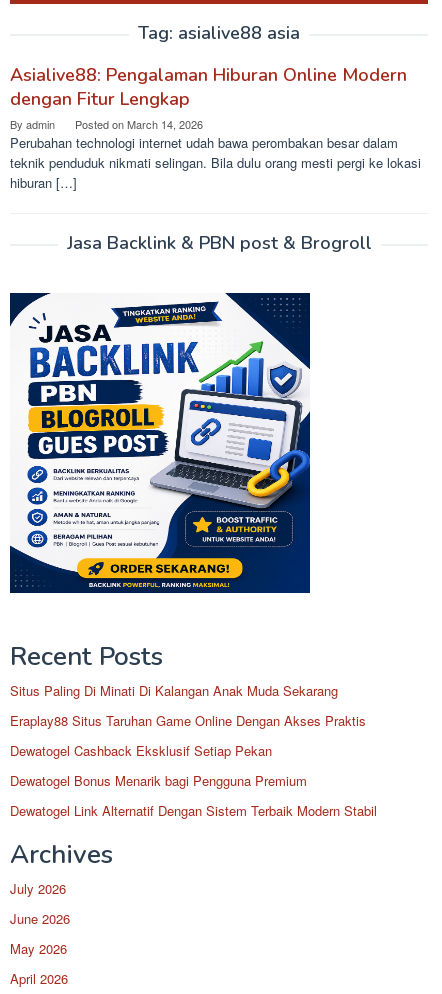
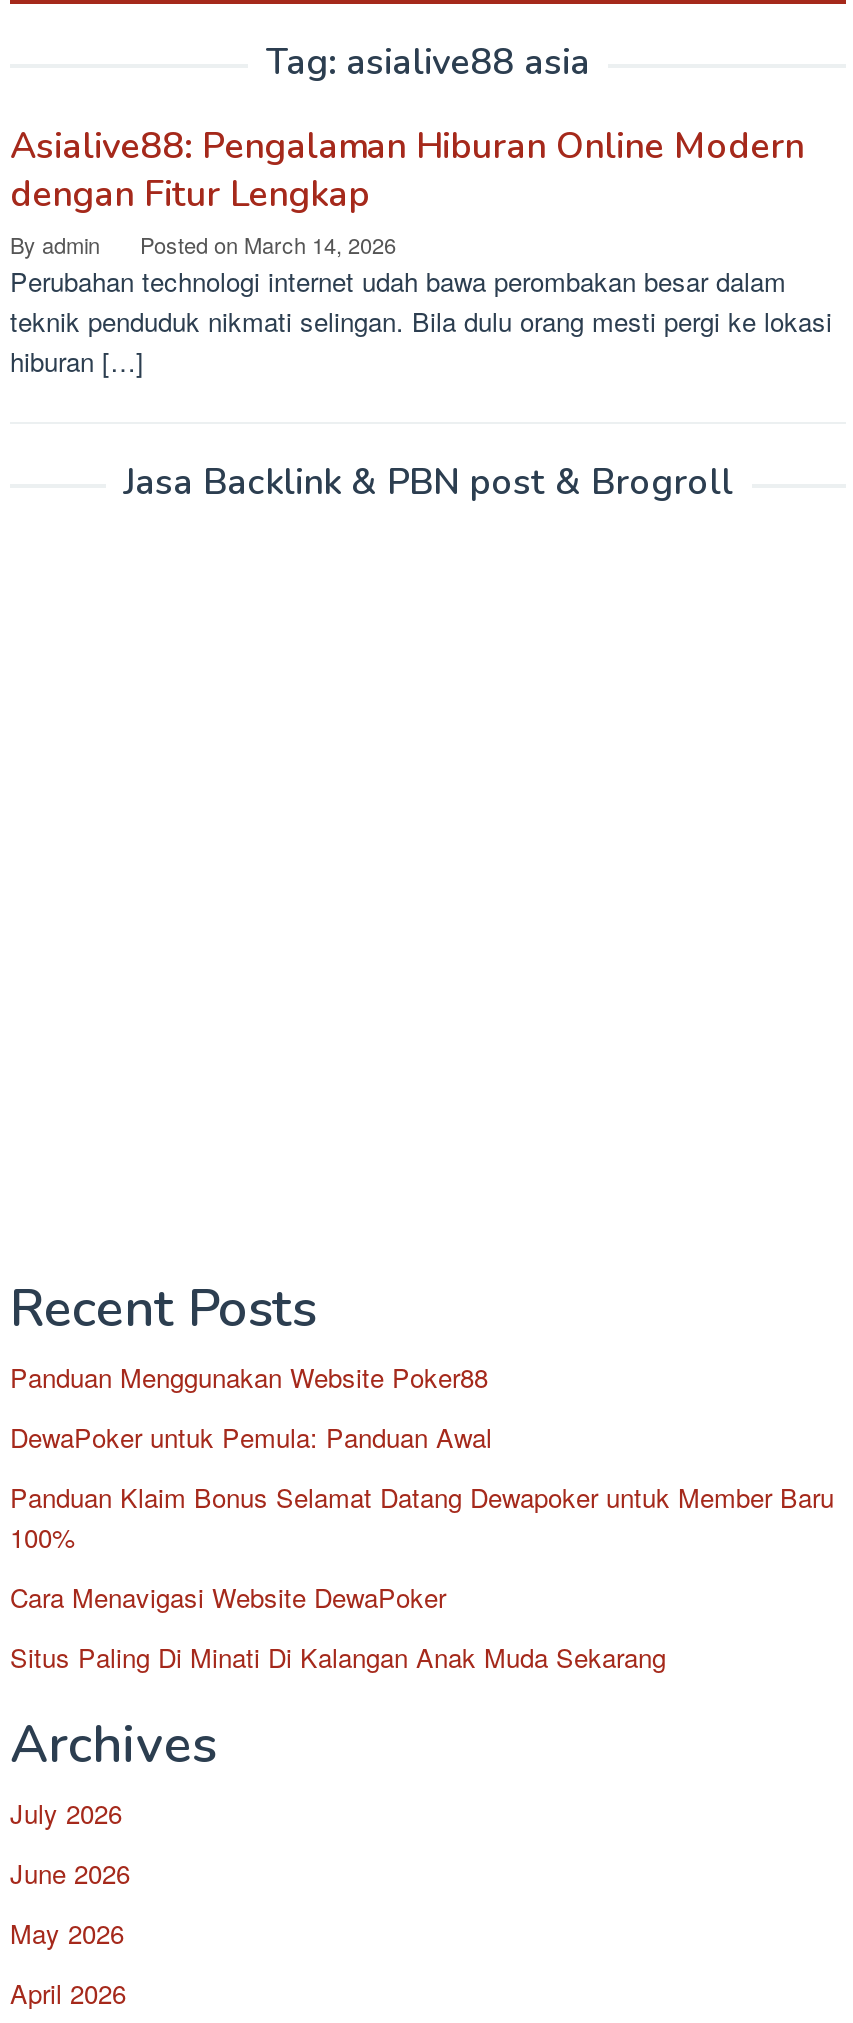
- [image]

+ Panduan Menggunakan Website Poker88
+ DewaPoker untuk Pemula: Panduan Awal
+ Panduan Klaim Bonus Selamat Datang Dewapoker untuk Member Baru
+ 100%
+ Cara Menavigasi Website DewaPoker

moved down: Situs Paling Di Minati Di Kalangan Anak Muda Sekarang

- Eraplay88 Situs Taruhan Game Online Dengan Akses Praktis
- Dewatogel Cashback Eksklusif Setiap Pekan
- Dewatogel Bonus Menarik bagi Pengguna Premium
- Dewatogel Link Alternatif Dengan Sistem Terbaik Modern Stabil
